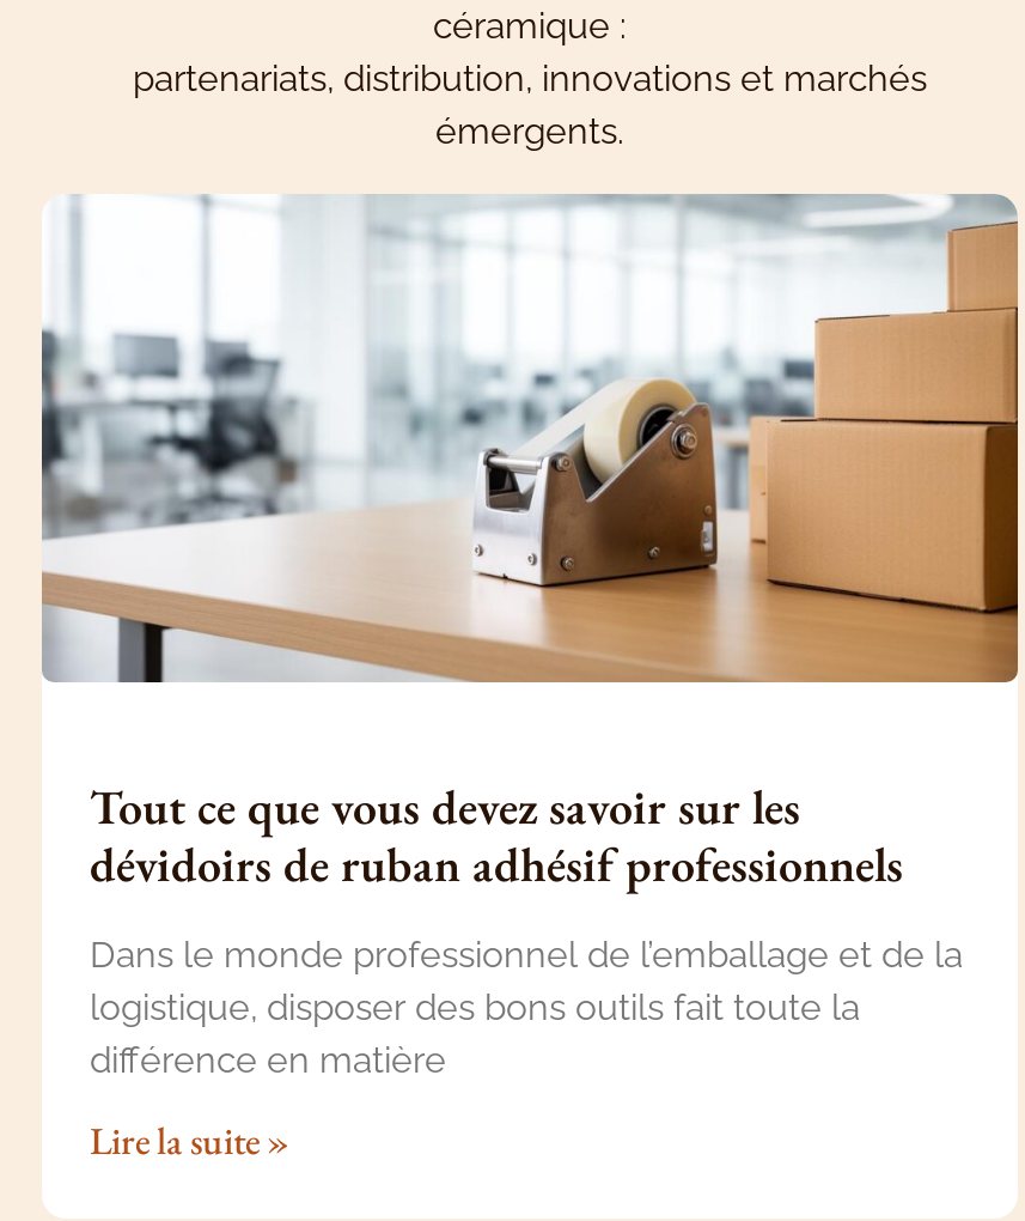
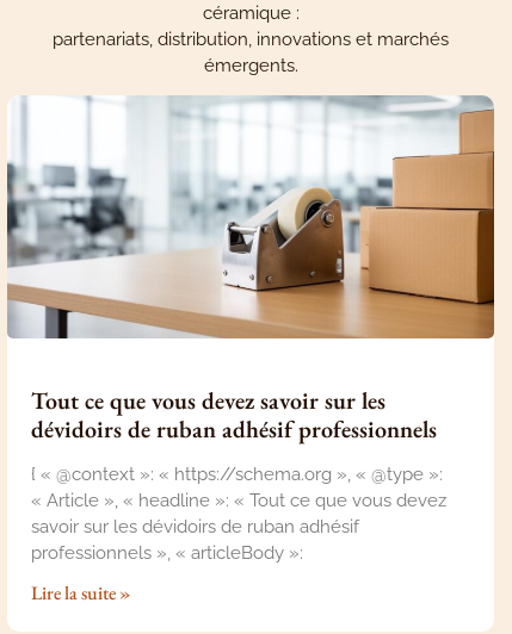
- Dans le monde professionnel de l’emballage et de la
- logistique, disposer des bons outils fait toute la
- différence en matière
+ { « @context »: « https://schema.org », « @type »:
+ « Article », « headline »: « Tout ce que vous devez
+ savoir sur les dévidoirs de ruban adhésif
+ professionnels », « articleBody »:
